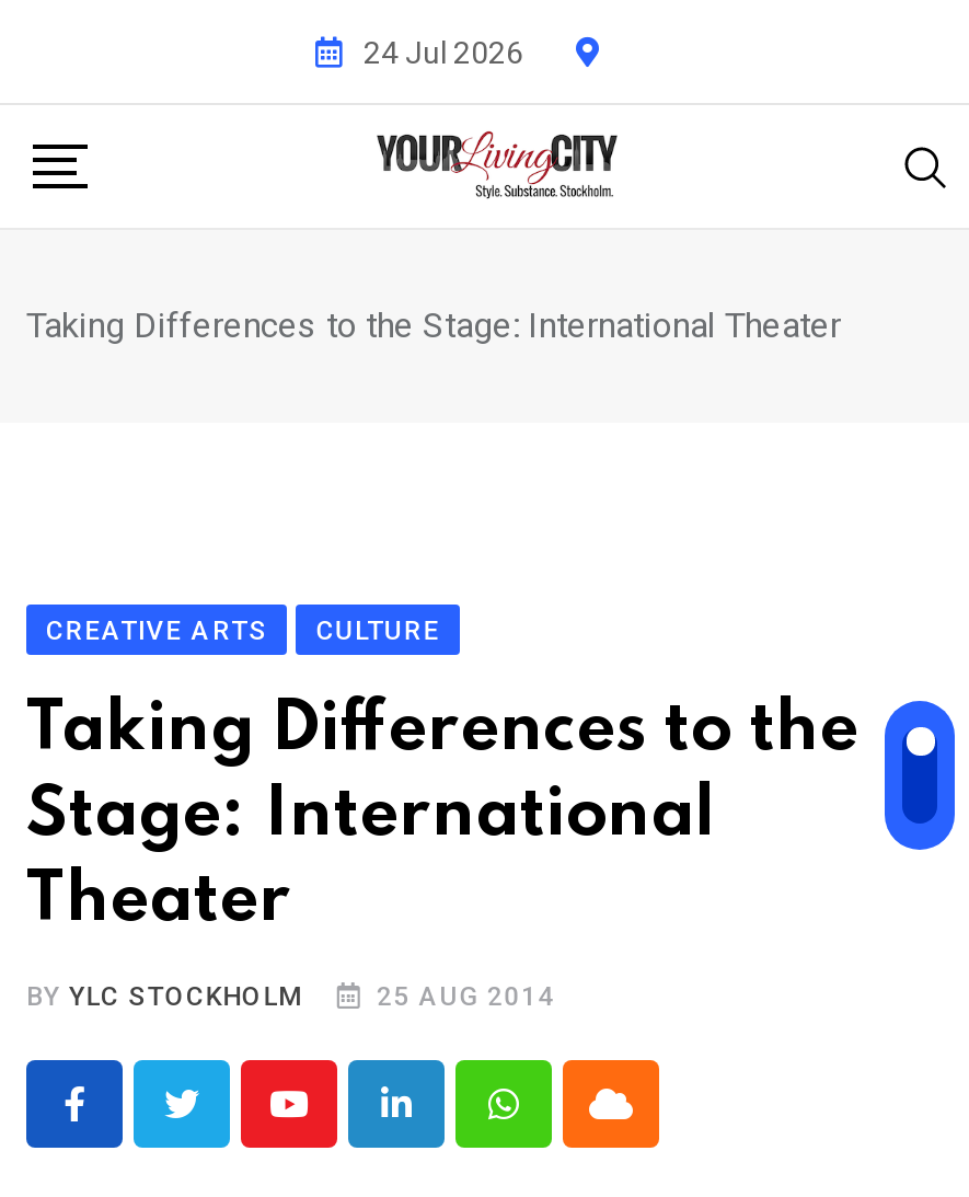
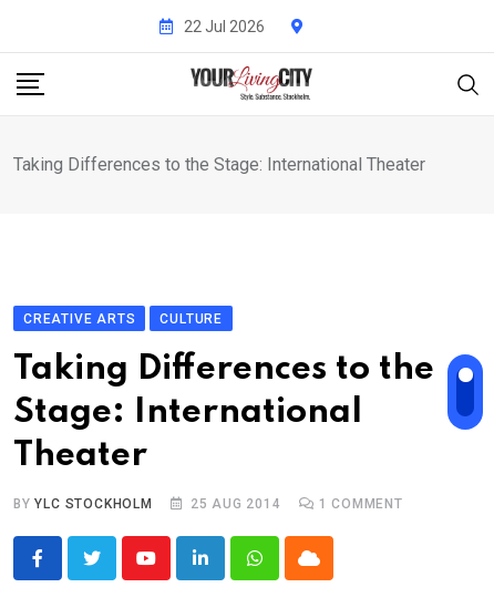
- 24 Jul 2026
+ 22 Jul 2026

+ 1 COMMENT
